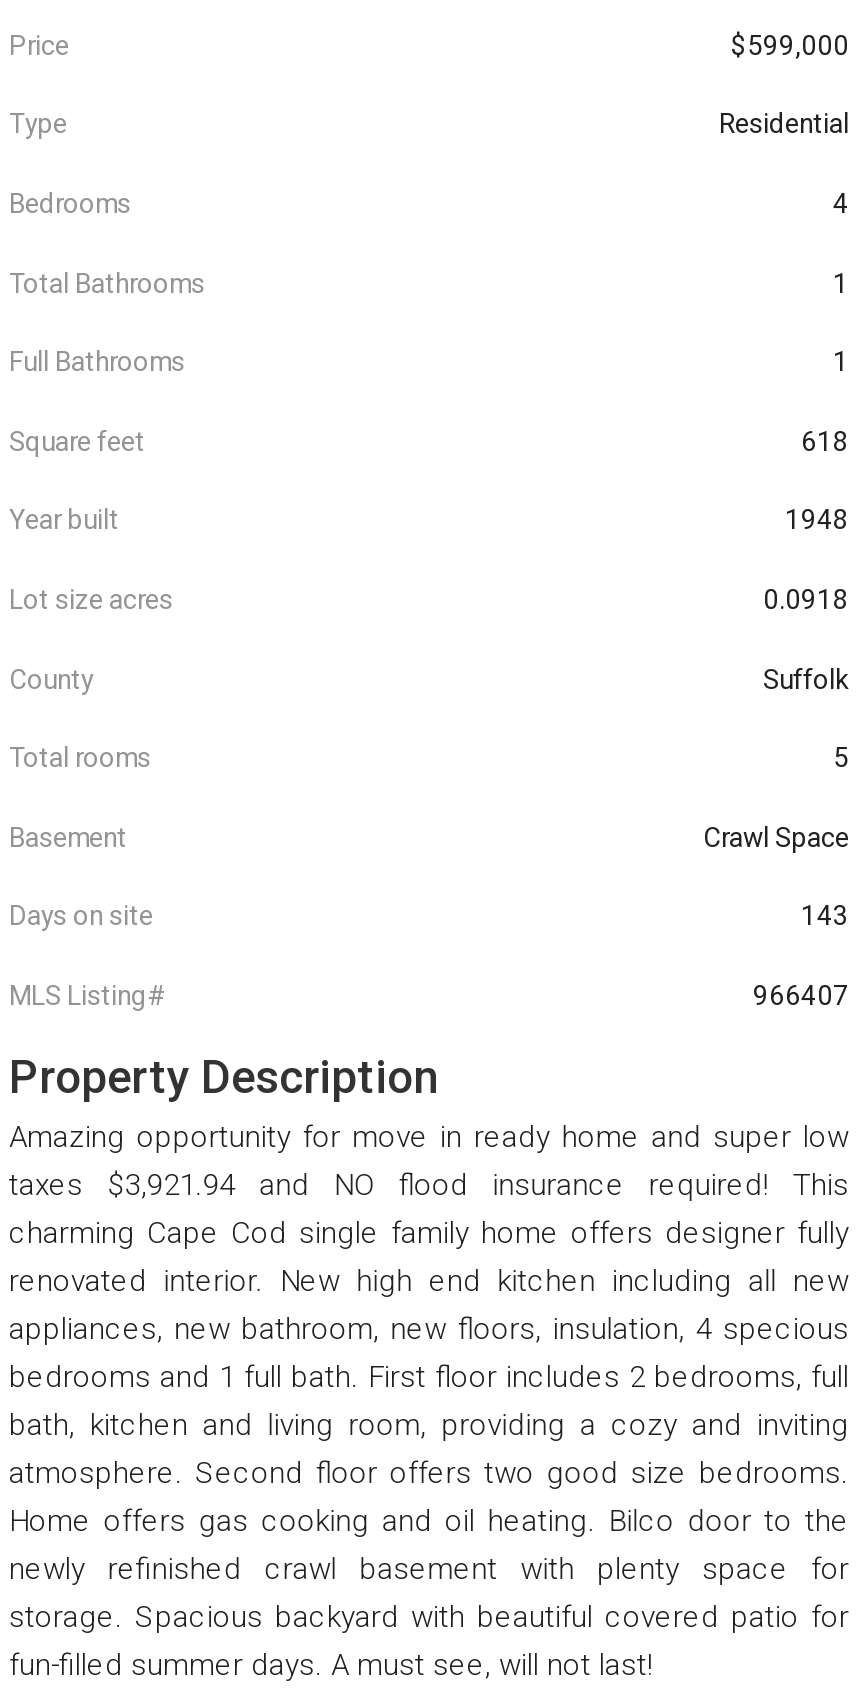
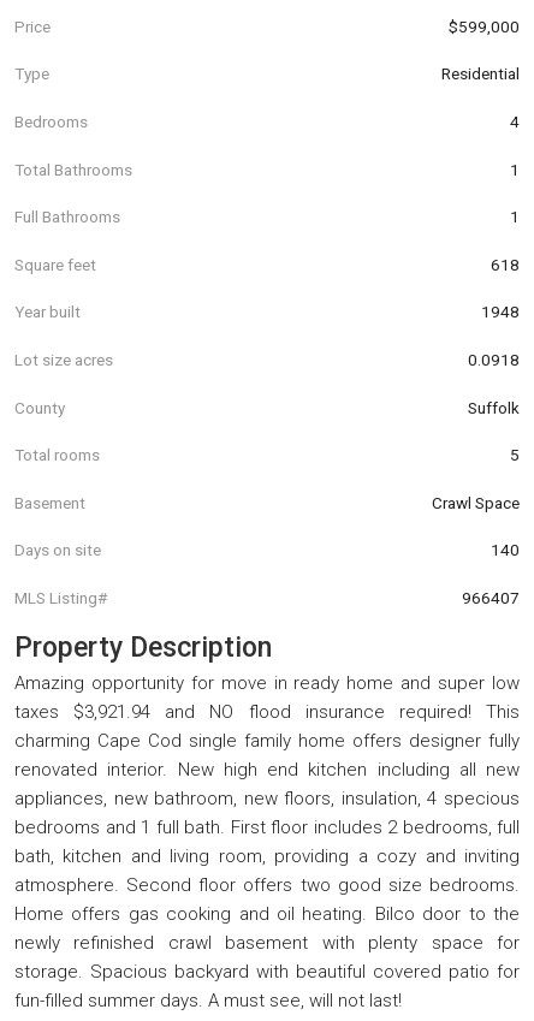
- 143
+ 140
